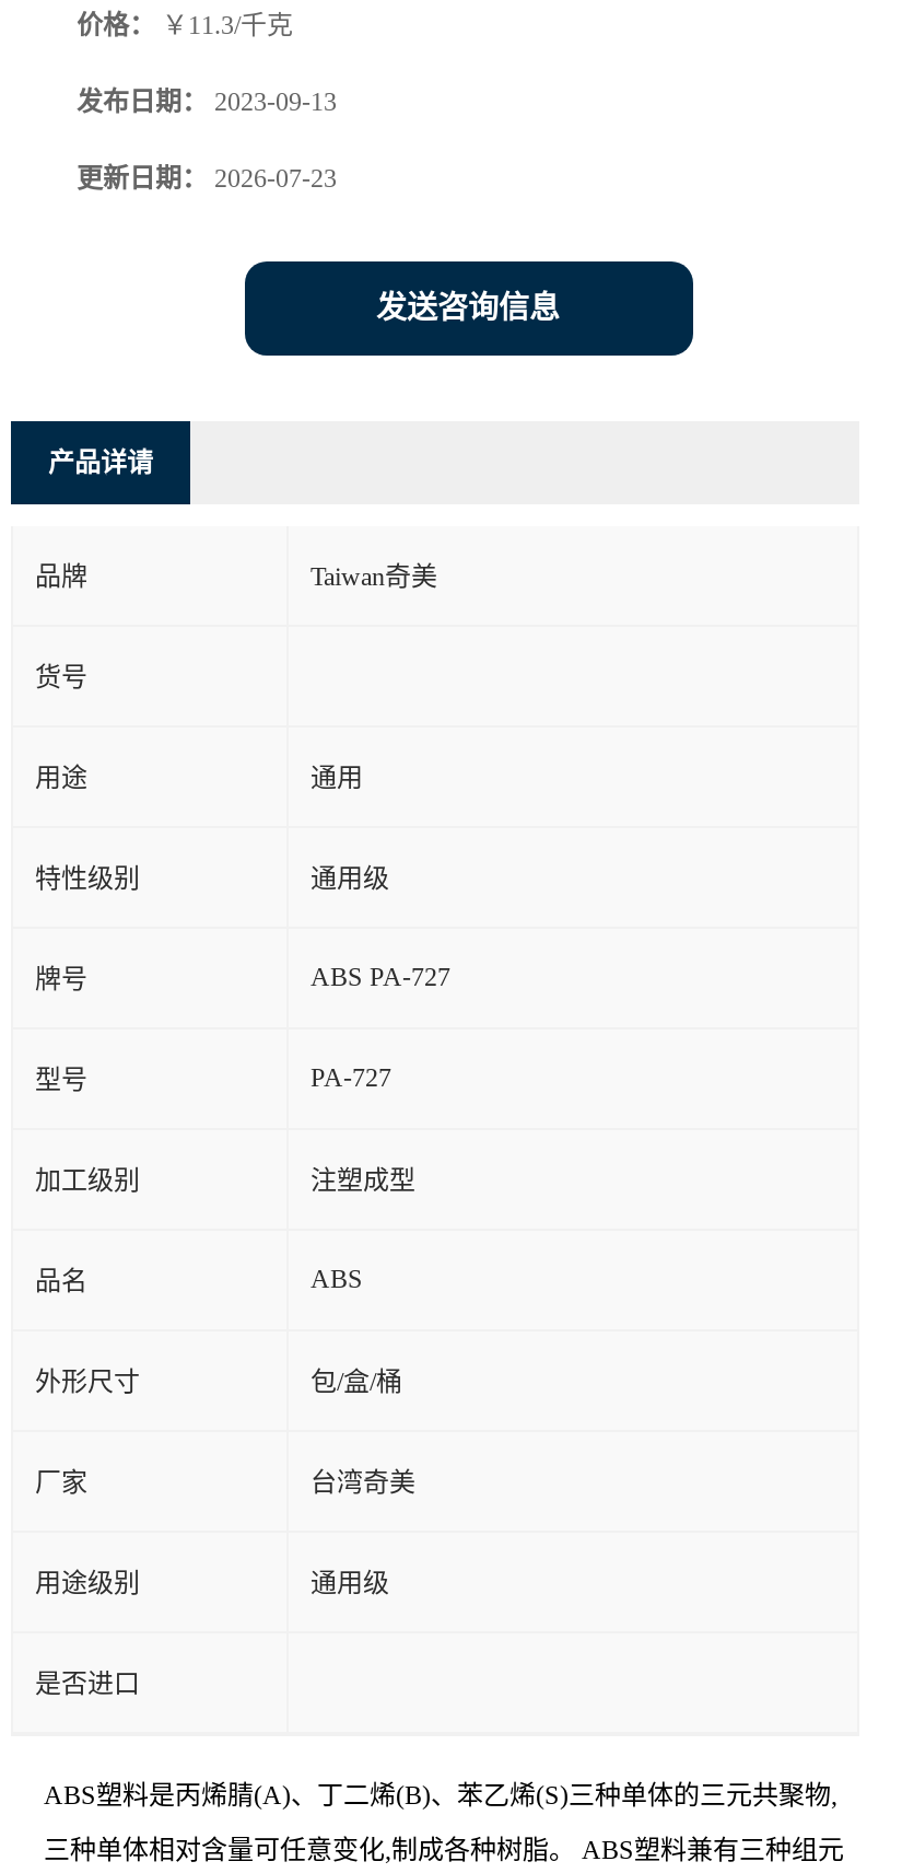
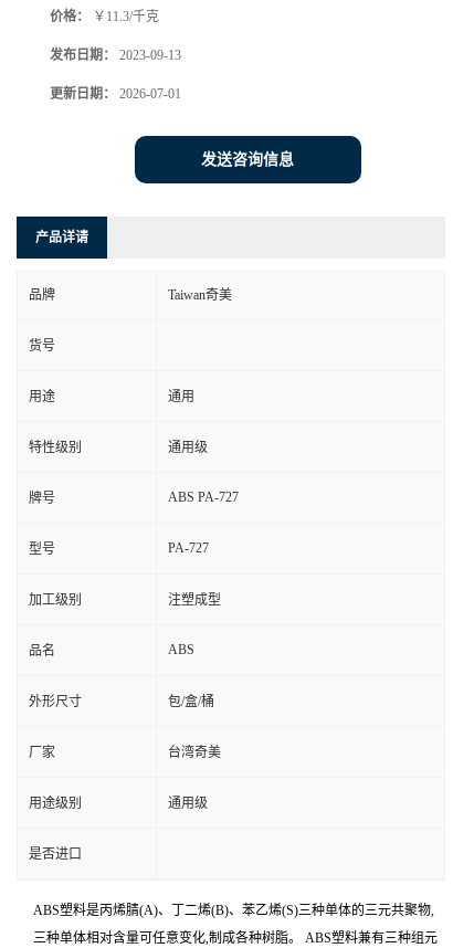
- 更新日期：2026-07-23
+ 更新日期：2026-07-01
